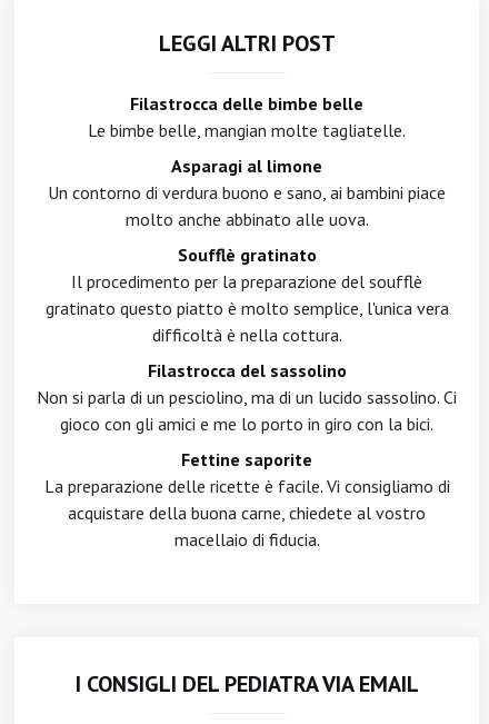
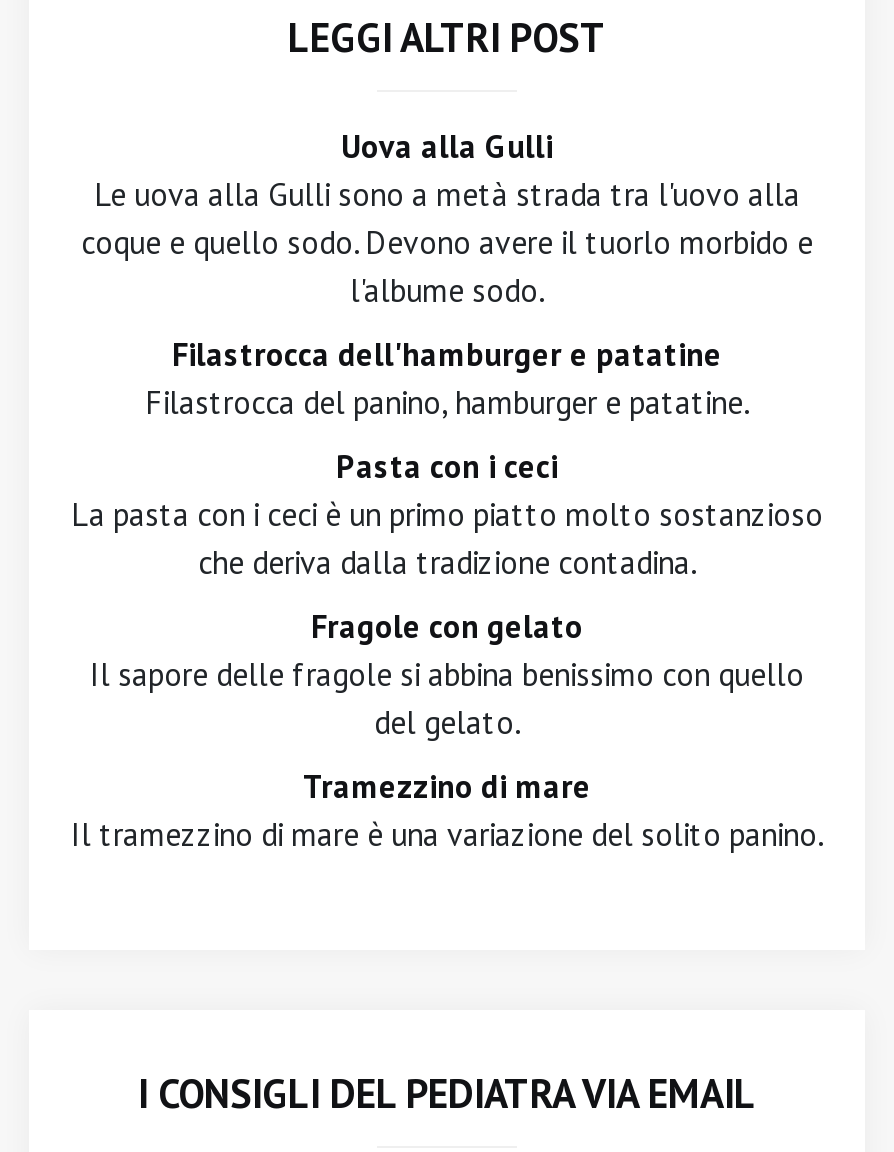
- Filastrocca delle bimbe belle
- Le bimbe belle, mangian molte tagliatelle.
+ Uova alla Gulli
+ Le uova alla Gulli sono a metà strada tra l'uovo alla
+ coque e quello sodo. Devono avere il tuorlo morbido e
+ l'albume sodo.

- Asparagi al limone
- Un contorno di verdura buono e sano, ai bambini piace
- molto anche abbinato alle uova.
+ Filastrocca dell'hamburger e patatine
+ Filastrocca del panino, hamburger e patatine.

- Soufflè gratinato
- Il procedimento per la preparazione del soufflè
- gratinato questo piatto è molto semplice, l'unica vera
- difficoltà è nella cottura.
+ Pasta con i ceci
+ La pasta con i ceci è un primo piatto molto sostanzioso
+ che deriva dalla tradizione contadina.

- Filastrocca del sassolino
- Non si parla di un pesciolino, ma di un lucido sassolino. Ci
- gioco con gli amici e me lo porto in giro con la bici.
+ Fragole con gelato
+ Il sapore delle fragole si abbina benissimo con quello
+ del gelato.

- Fettine saporite
- La preparazione delle ricette è facile. Vi consigliamo di
- acquistare della buona carne, chiedete al vostro
- macellaio di fiducia.
+ Tramezzino di mare
+ Il tramezzino di mare è una variazione del solito panino.
